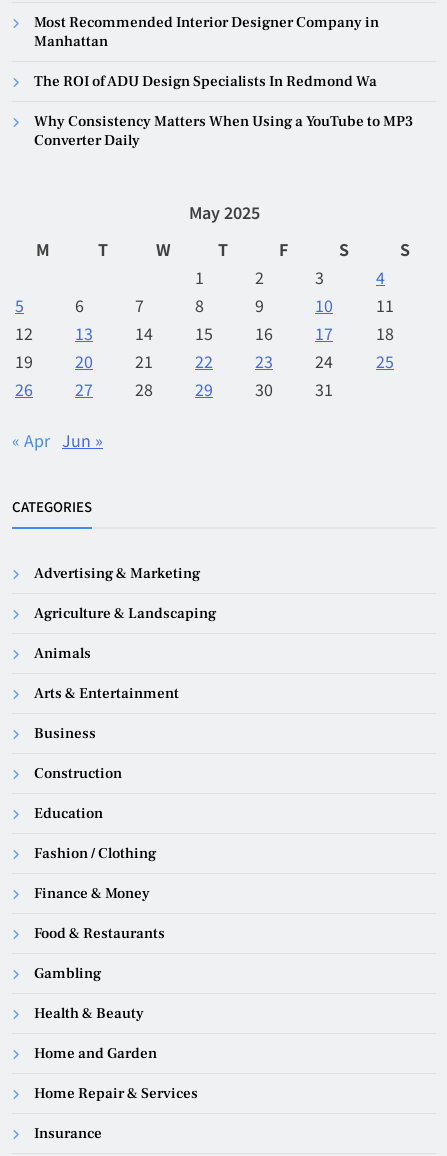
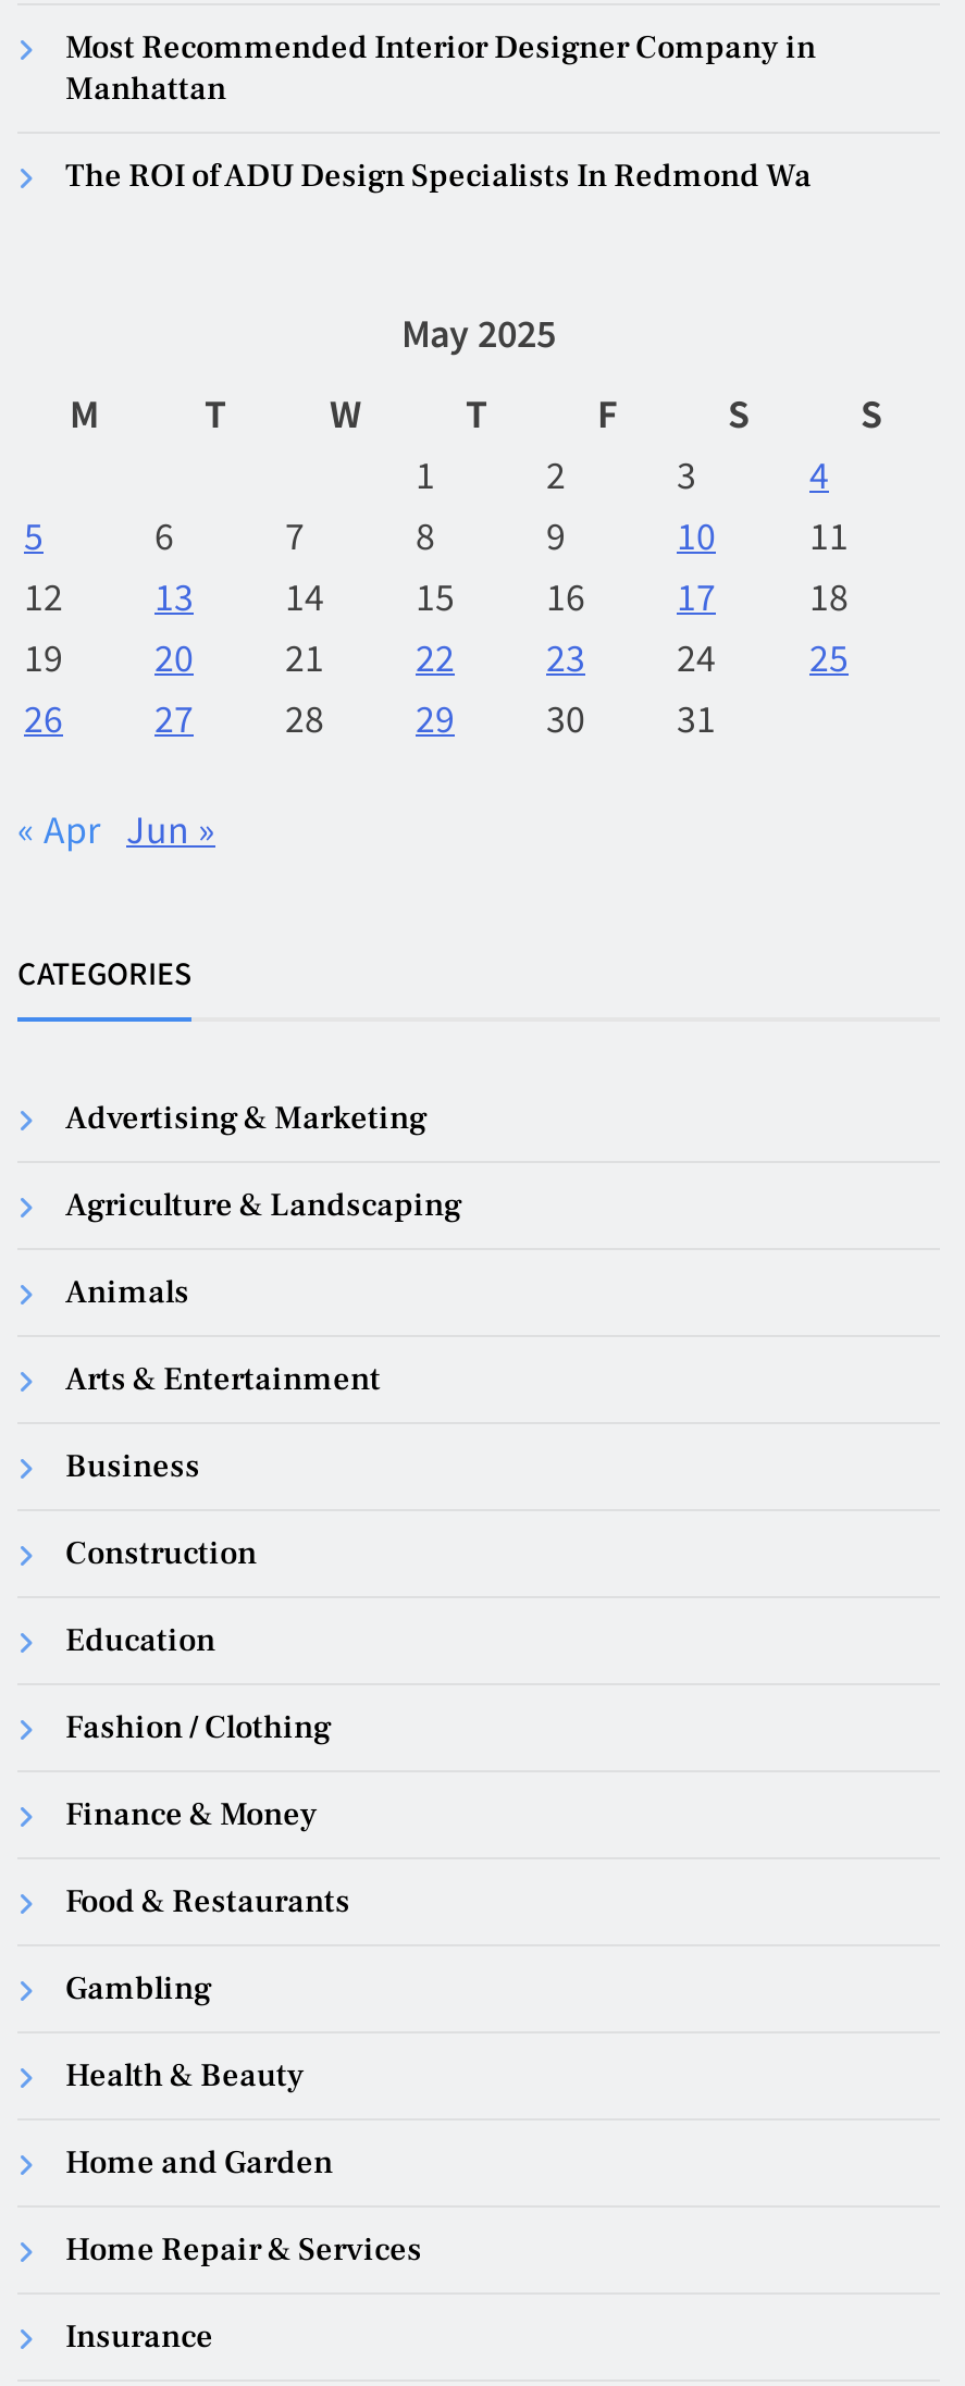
- Why Consistency Matters When Using a YouTube to MP3
- Converter Daily
